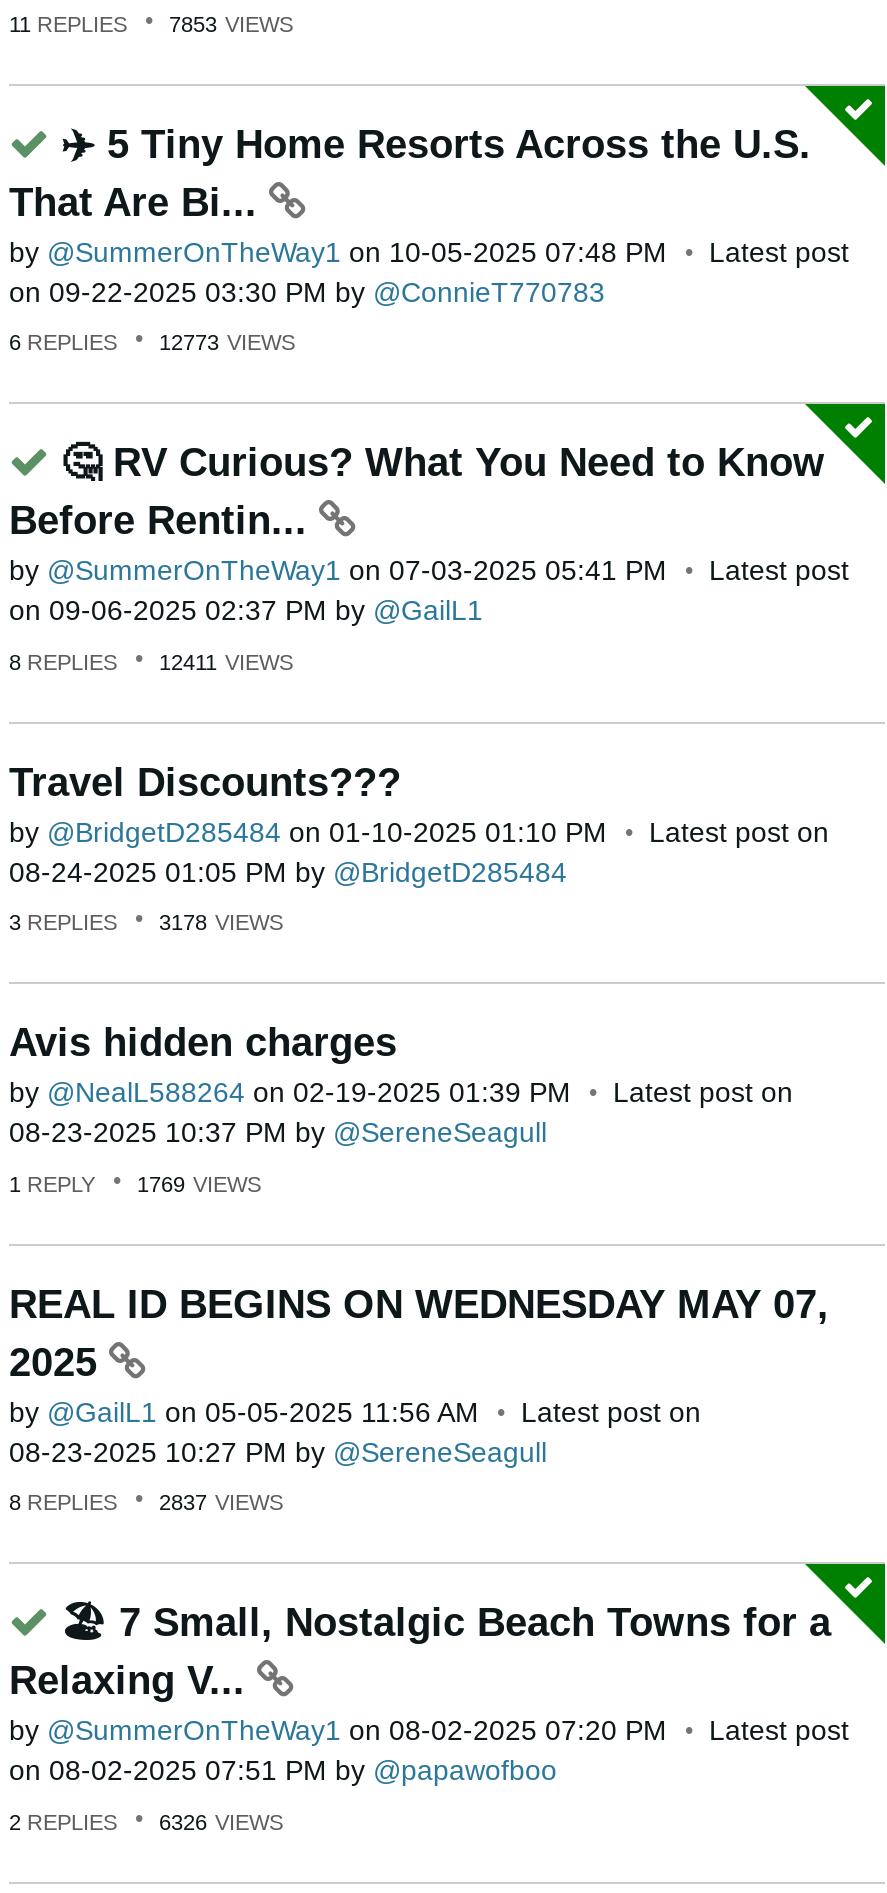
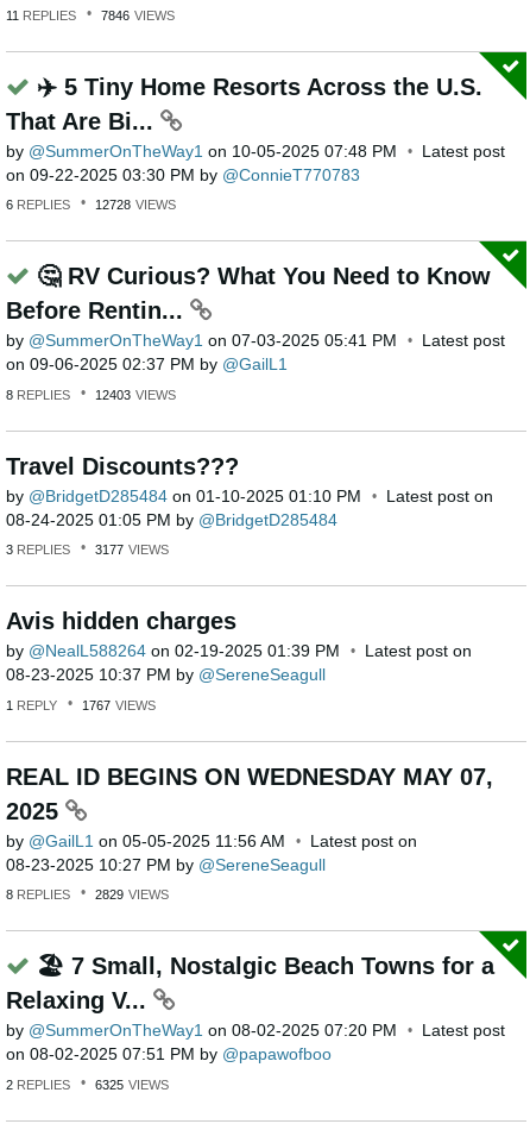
- 11 REPLIES 7853 VIEWS
+ 11 REPLIES 7846 VIEWS

- 6 REPLIES 12773 VIEWS
+ 6 REPLIES 12728 VIEWS

- 8 REPLIES 12411 VIEWS
+ 8 REPLIES 12403 VIEWS

- 3 REPLIES 3178 VIEWS
+ 3 REPLIES 3177 VIEWS

- 1 REPLY 1769 VIEWS
+ 1 REPLY 1767 VIEWS

- 8 REPLIES 2837 VIEWS
+ 8 REPLIES 2829 VIEWS

- 2 REPLIES 6326 VIEWS
+ 2 REPLIES 6325 VIEWS
